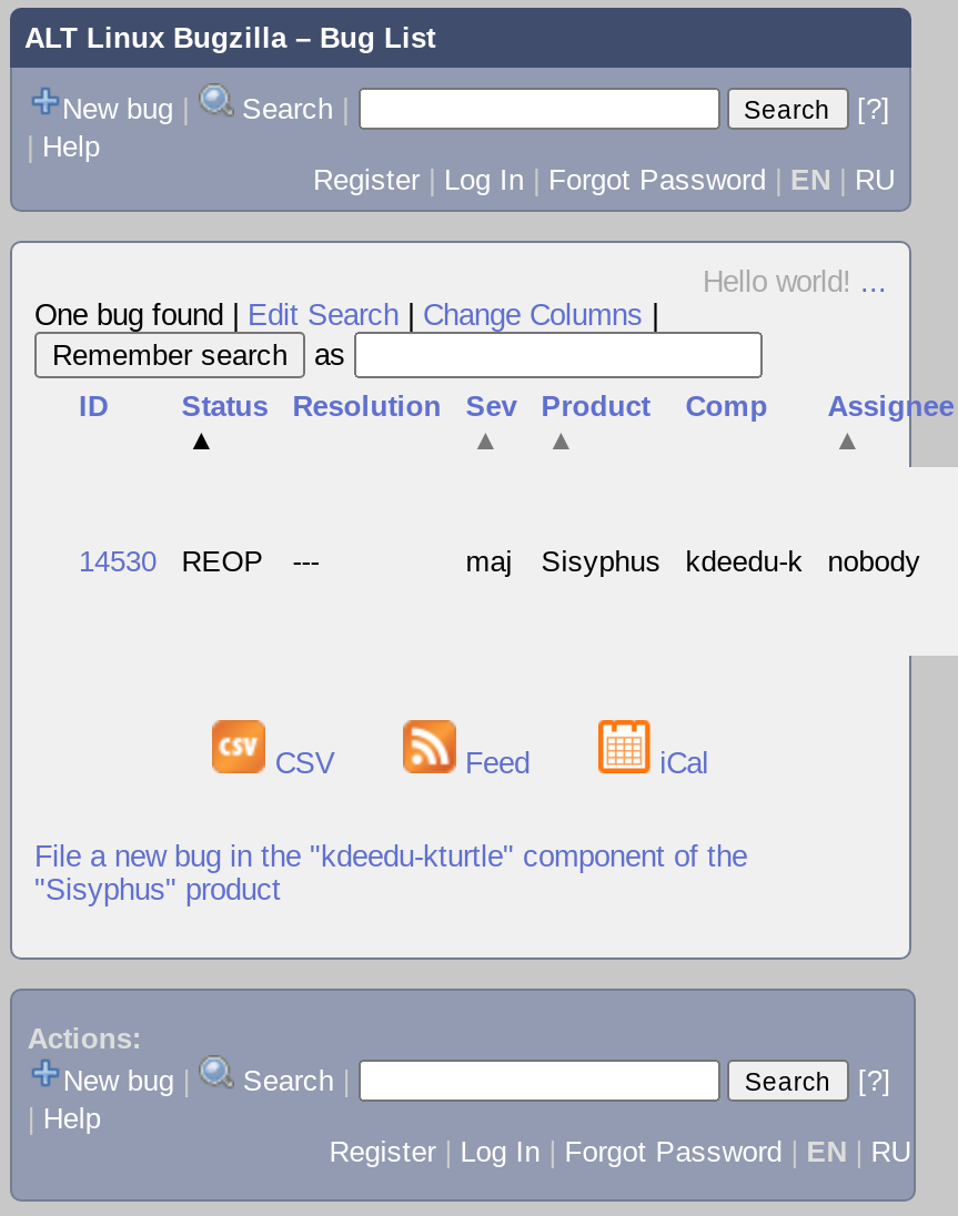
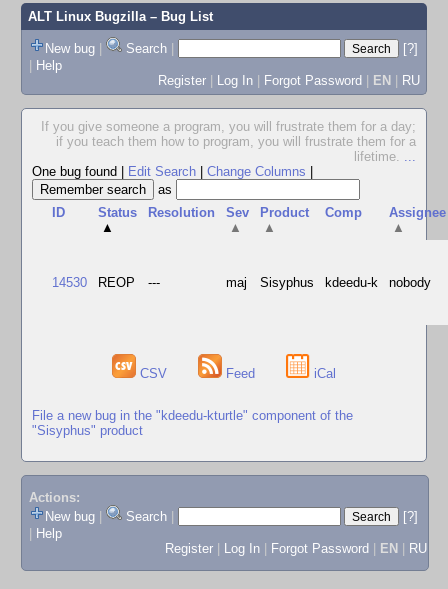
- Hello world!...
+ If you give someone a program, you will frustrate them for a day;
+ if you teach them how to program, you will frustrate them for a
+ lifetime....
